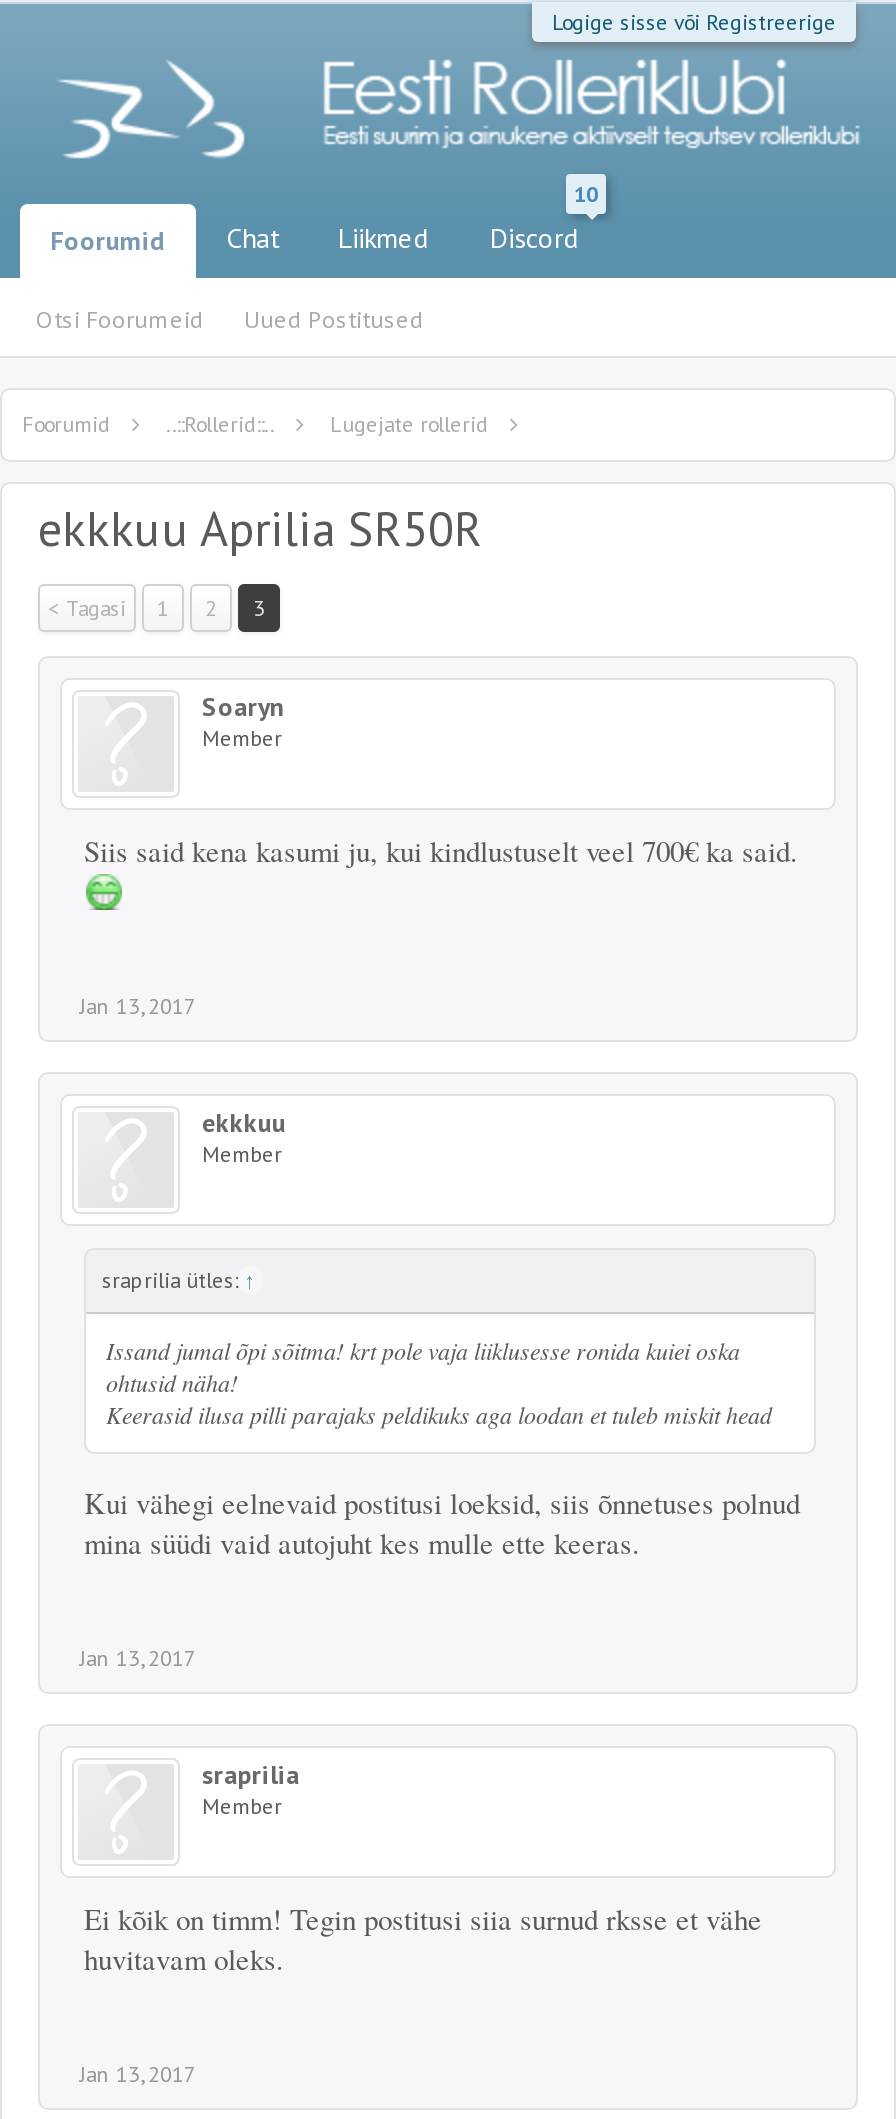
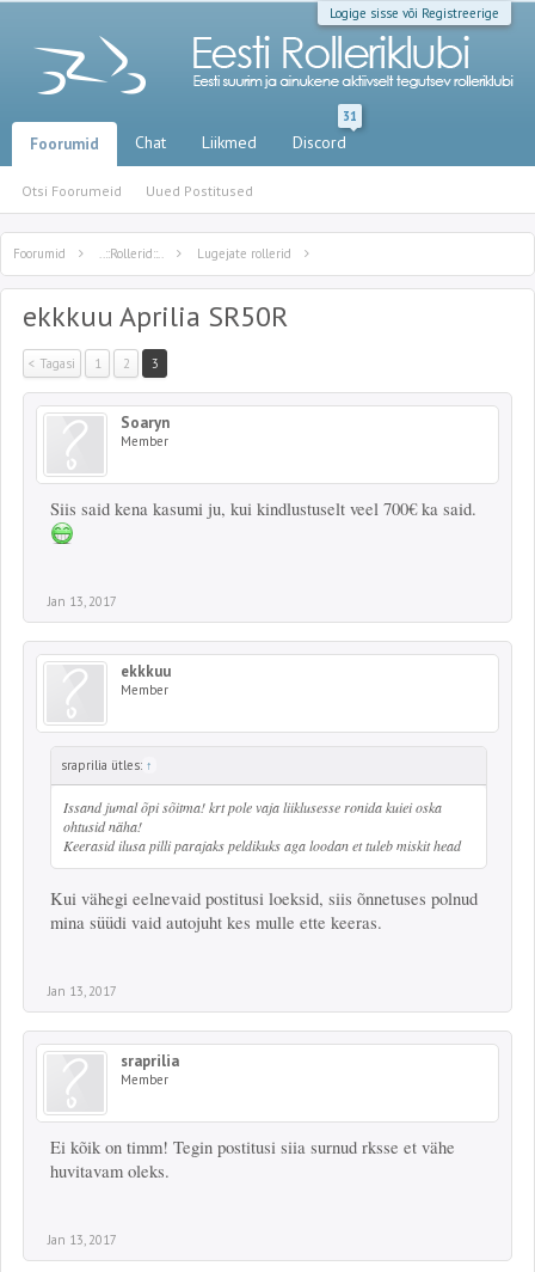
- 10
+ 31
